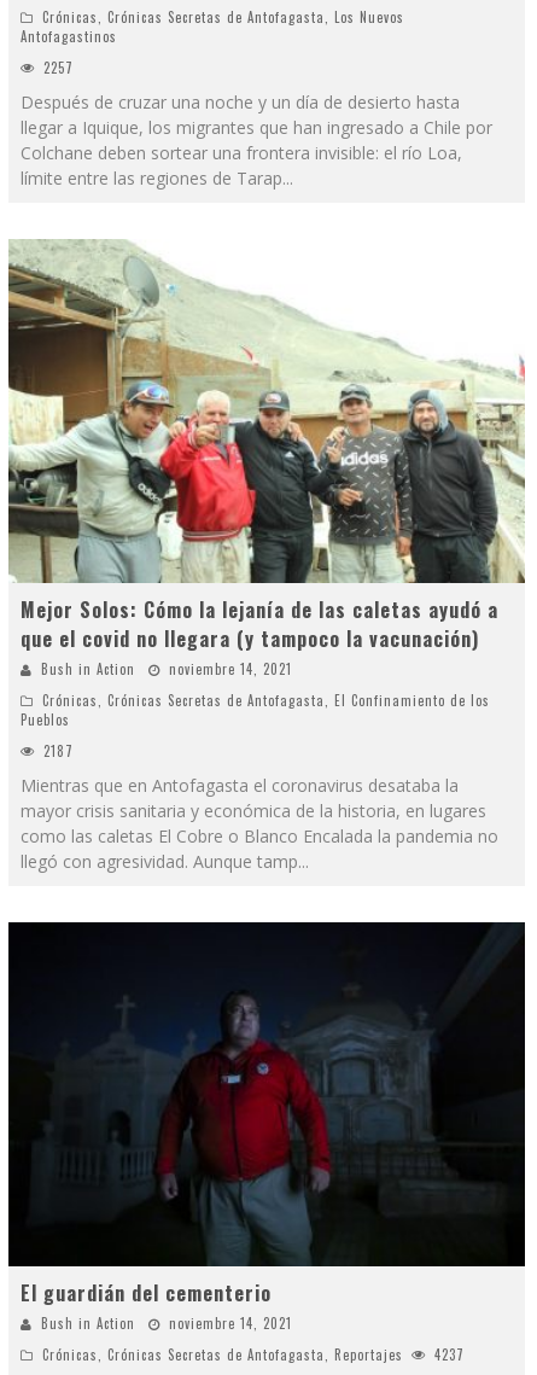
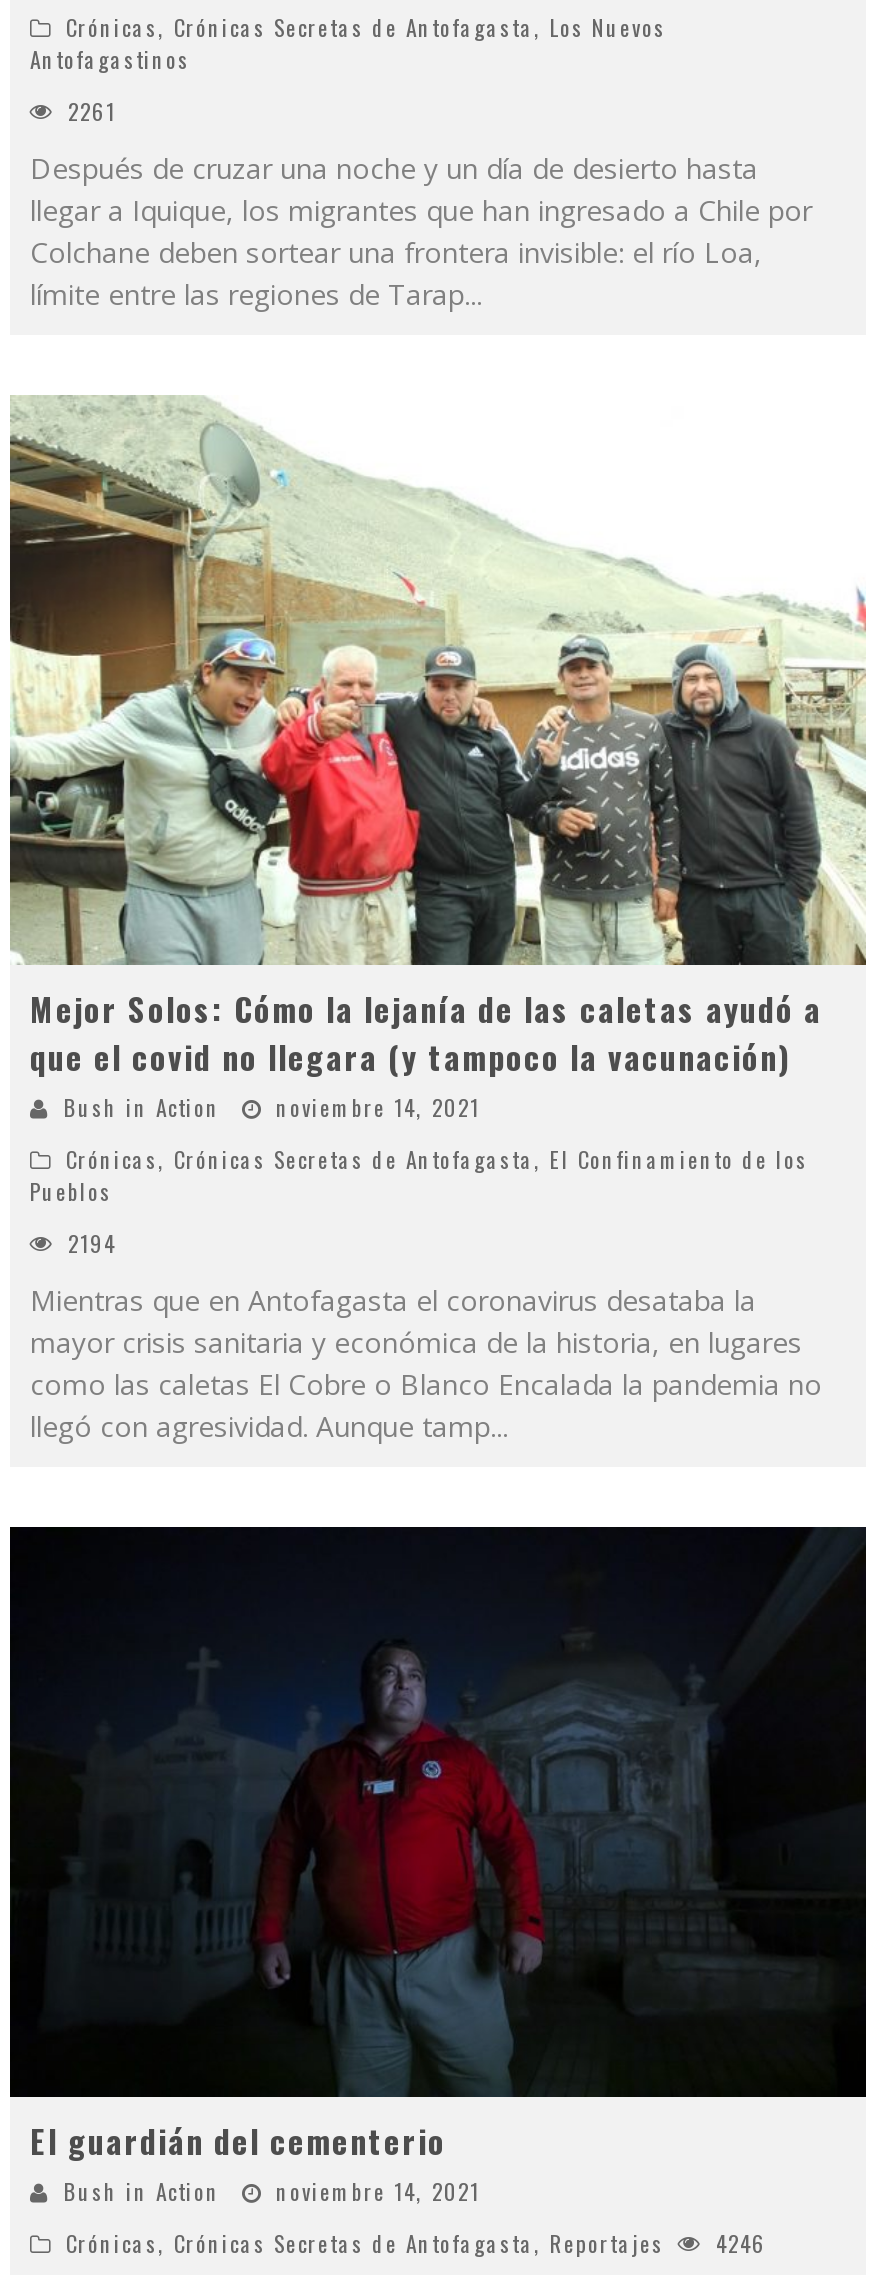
- 2257
+ 2261

- 2187
+ 2194

- Crónicas, Crónicas Secretas de Antofagasta, Reportajes 4237
+ Crónicas, Crónicas Secretas de Antofagasta, Reportajes 4246
